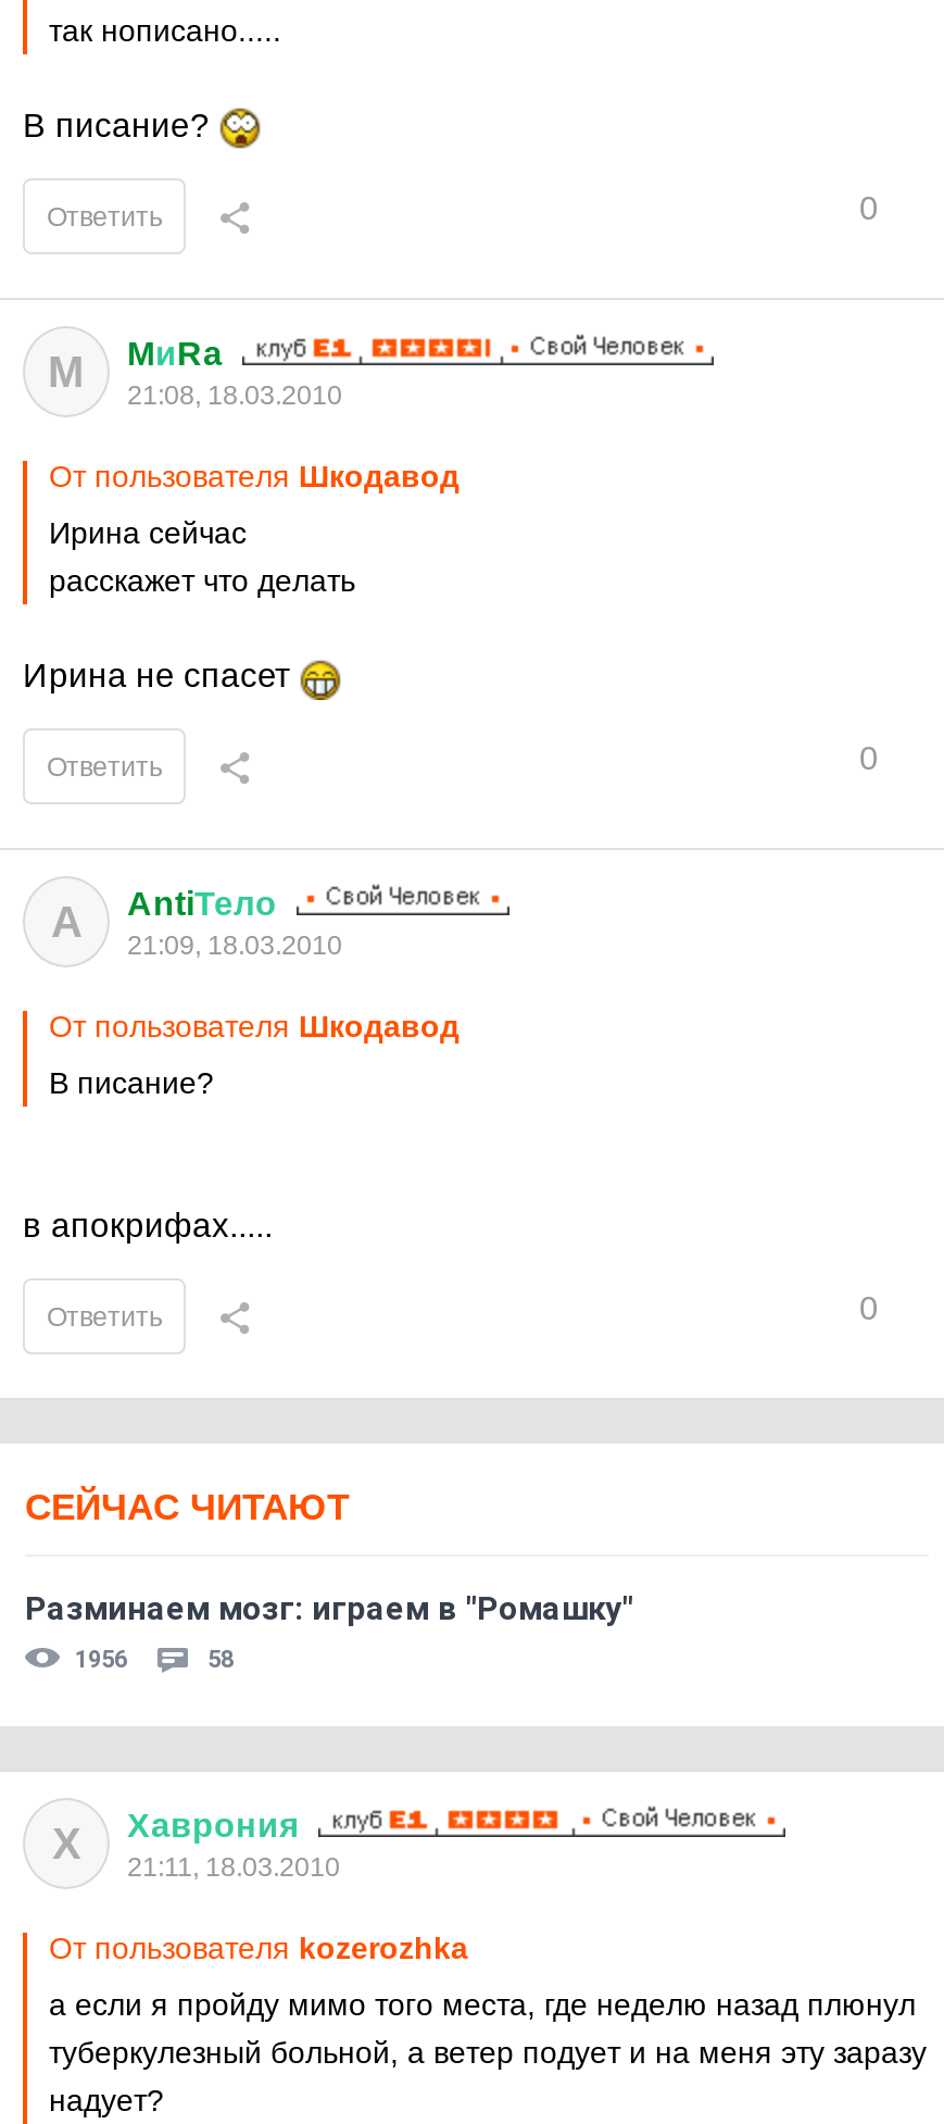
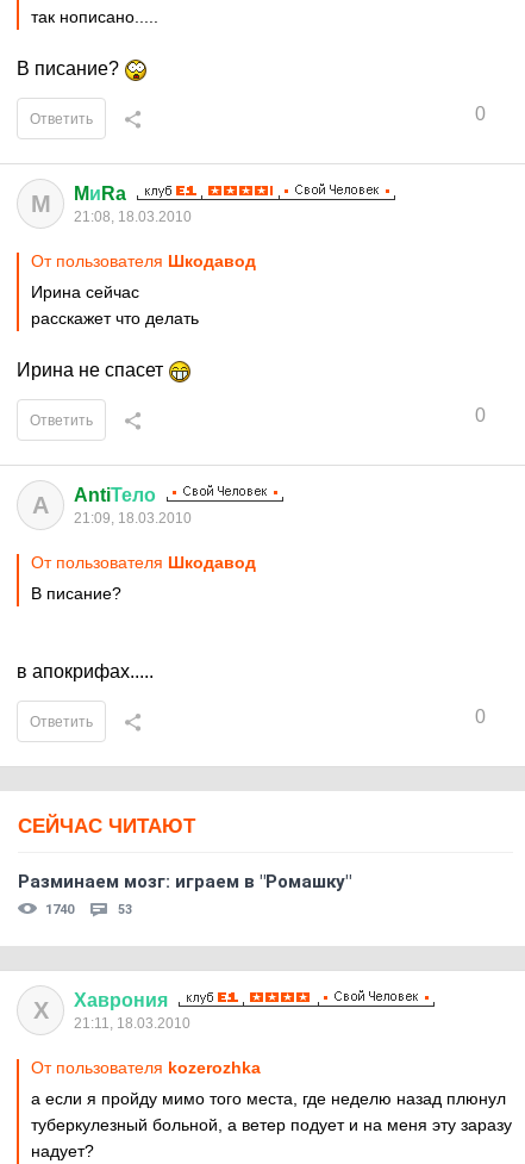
- 1956
+ 1740

- 58
+ 53
